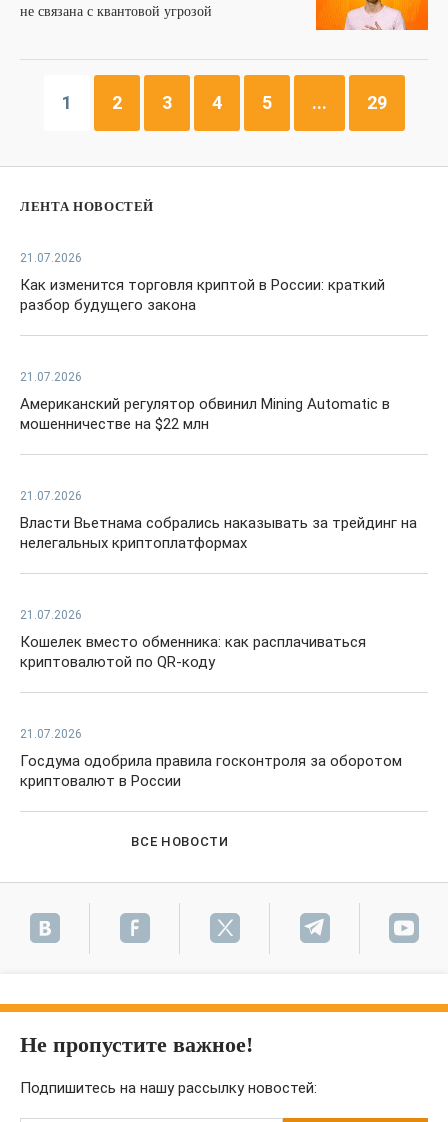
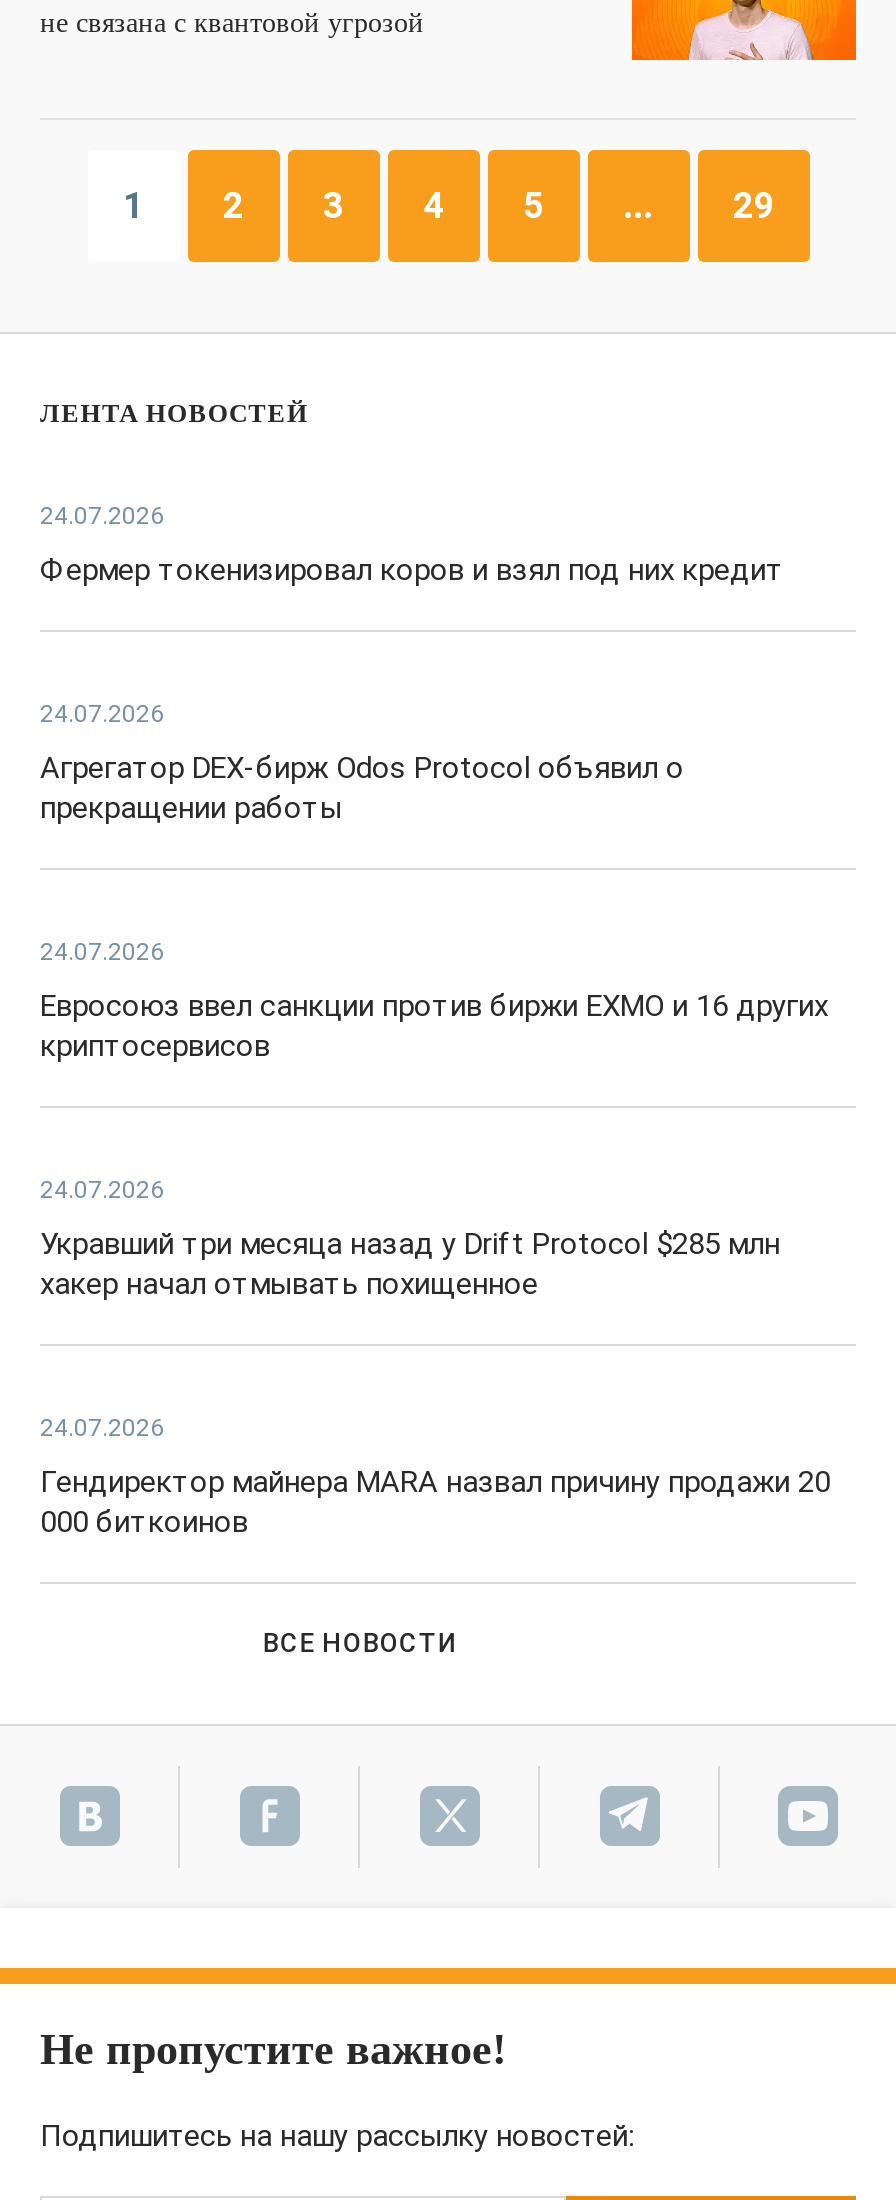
- 21.07.2026
+ 24.07.2026

- Как изменится торговля криптой в России: краткий
- разбор будущего закона
+ Фермер токенизировал коров и взял под них кредит

- 21.07.2026
+ 24.07.2026

- Американский регулятор обвинил Mining Automatic в
- мошенничестве на $22 млн
+ Агрегатор DEX‑бирж Odos Protocol объявил о
+ прекращении работы

- 21.07.2026
+ 24.07.2026

- Власти Вьетнама собрались наказывать за трейдинг на
- нелегальных криптоплатформах
+ Евросоюз ввел санкции против биржи EXMO и 16 других
+ криптосервисов

- 21.07.2026
+ 24.07.2026

- Кошелек вместо обменника: как расплачиваться
- криптовалютой по QR-коду
+ Укравший три месяца назад у Drift Protocol $285 млн
+ хакер начал отмывать похищенное

- 21.07.2026
+ 24.07.2026

- Госдума одобрила правила госконтроля за оборотом
- криптовалют в России
+ Гендиректор майнера MARA назвал причину продажи 20
+ 000 биткоинов
